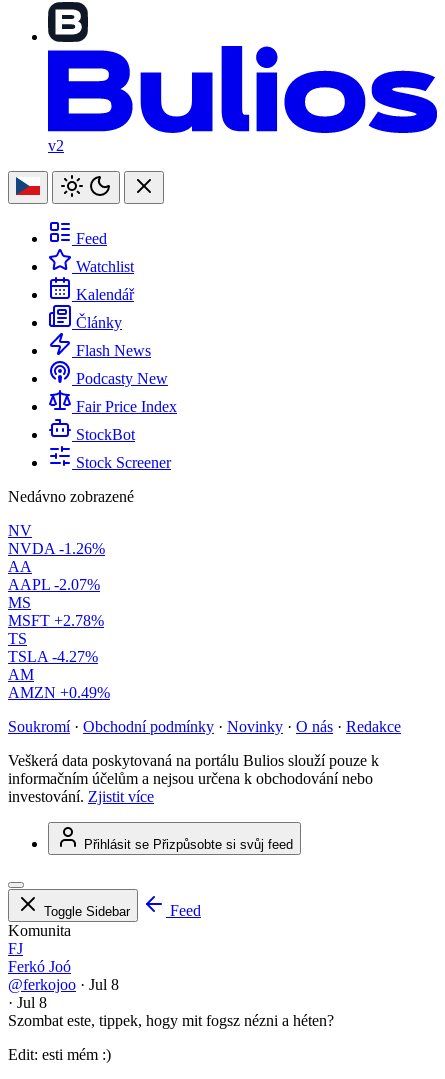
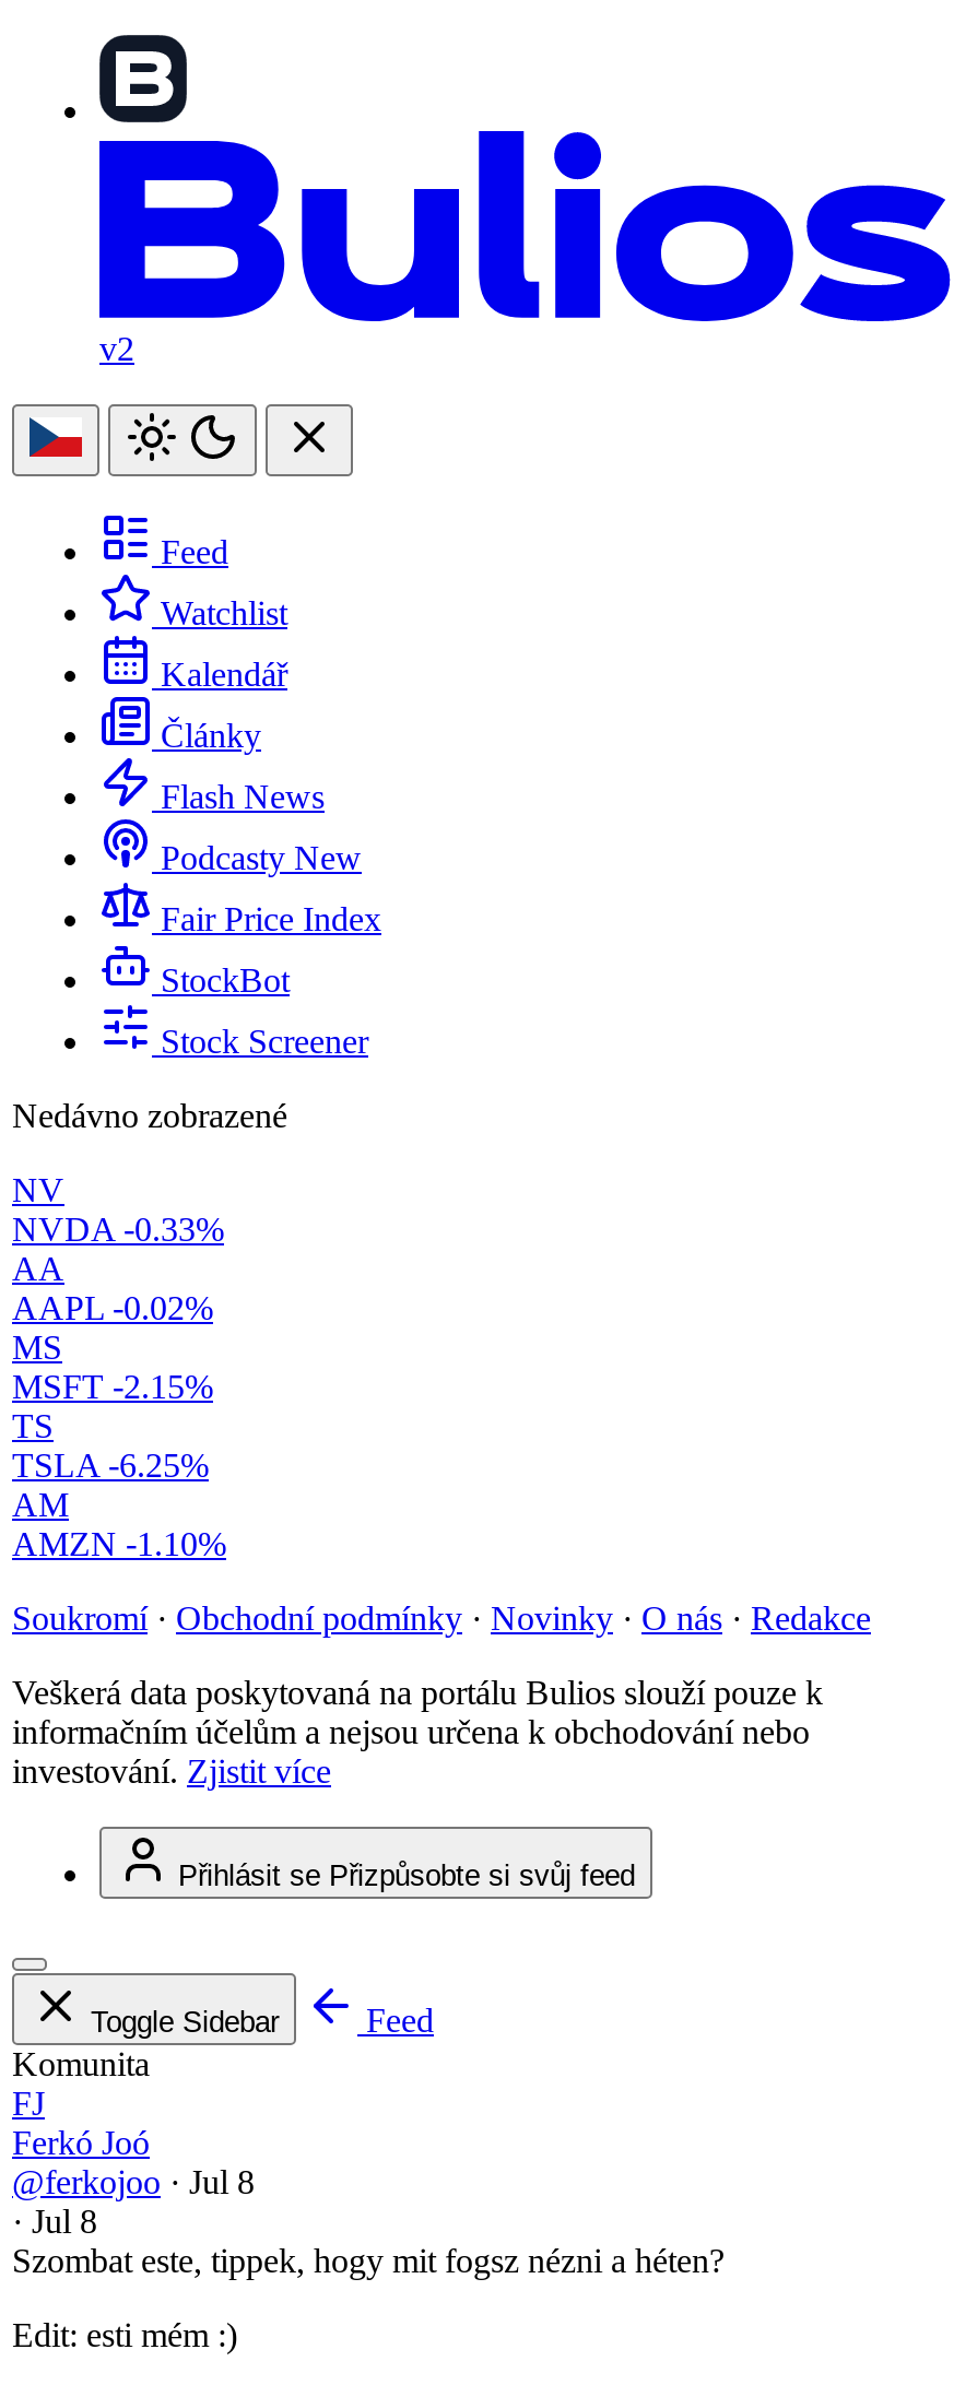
- NVDA -1.26%
+ NVDA -0.33%

- AAPL -2.07%
+ AAPL -0.02%

- MSFT +2.78%
+ MSFT -2.15%

- TSLA -4.27%
+ TSLA -6.25%

- AMZN +0.49%
+ AMZN -1.10%
